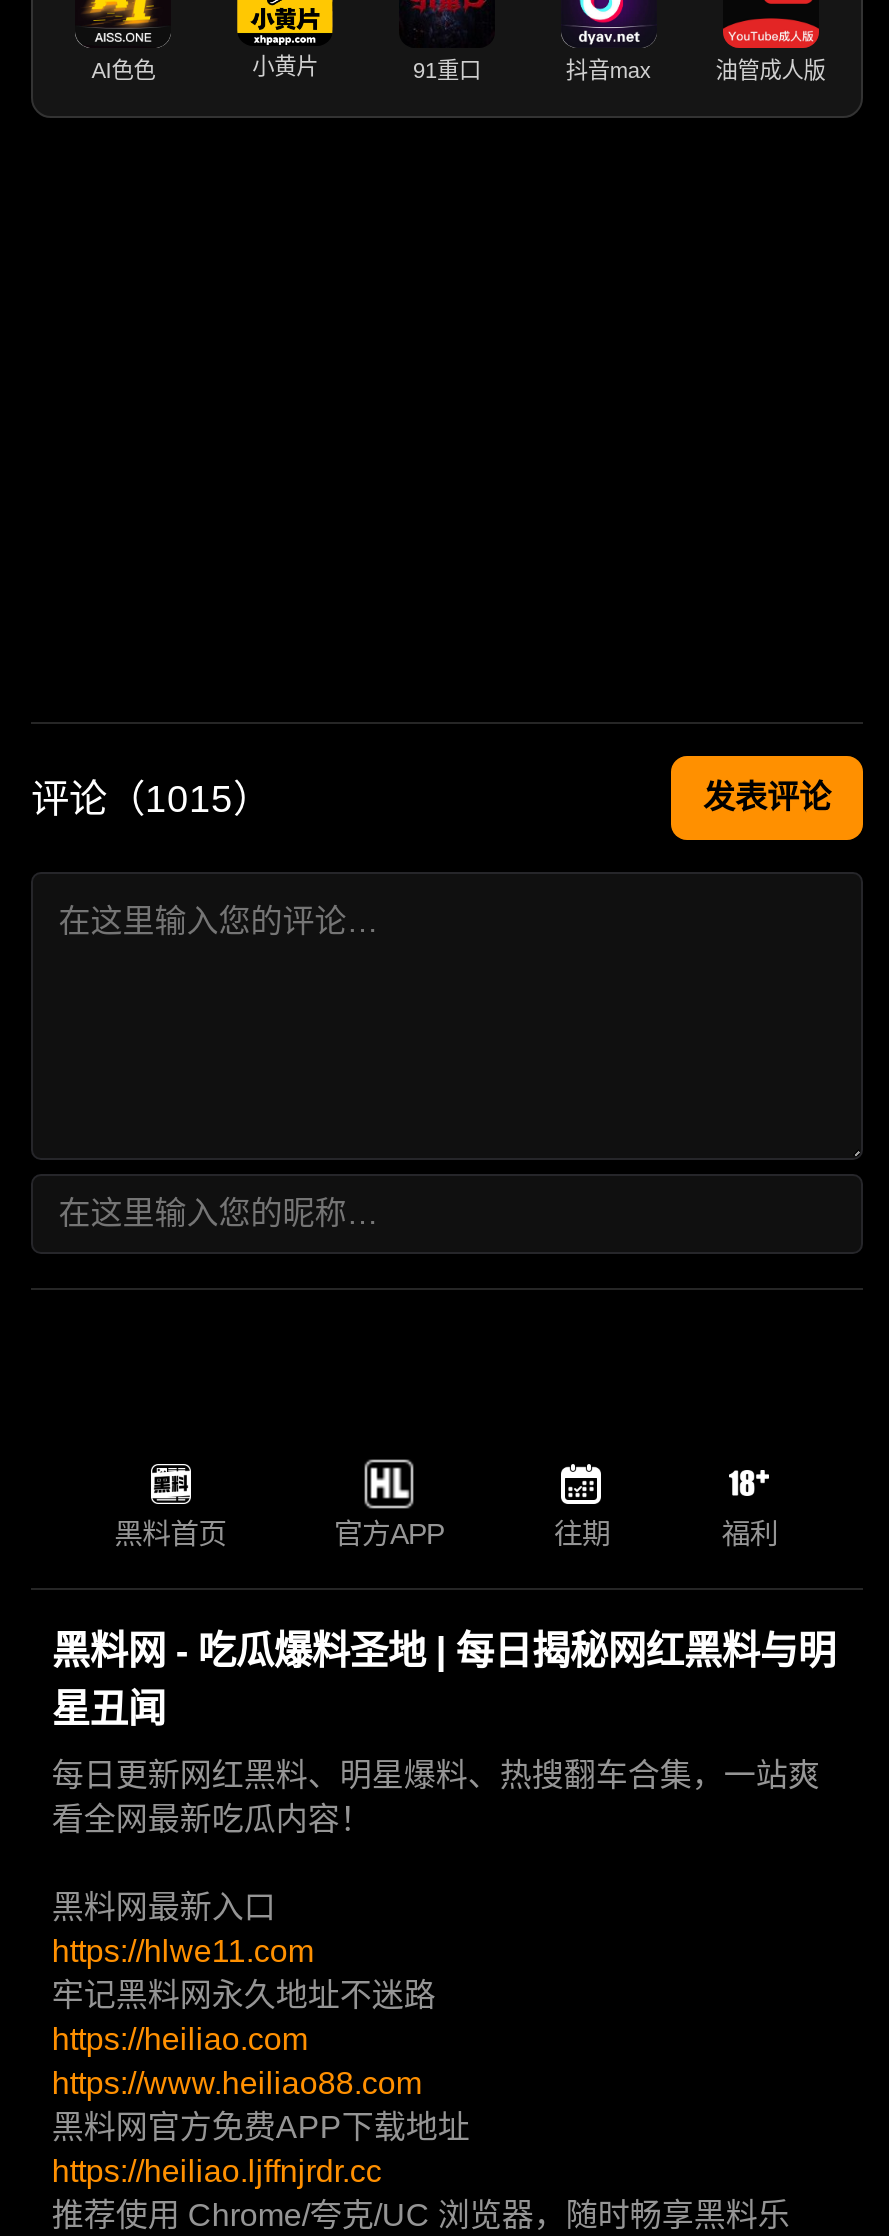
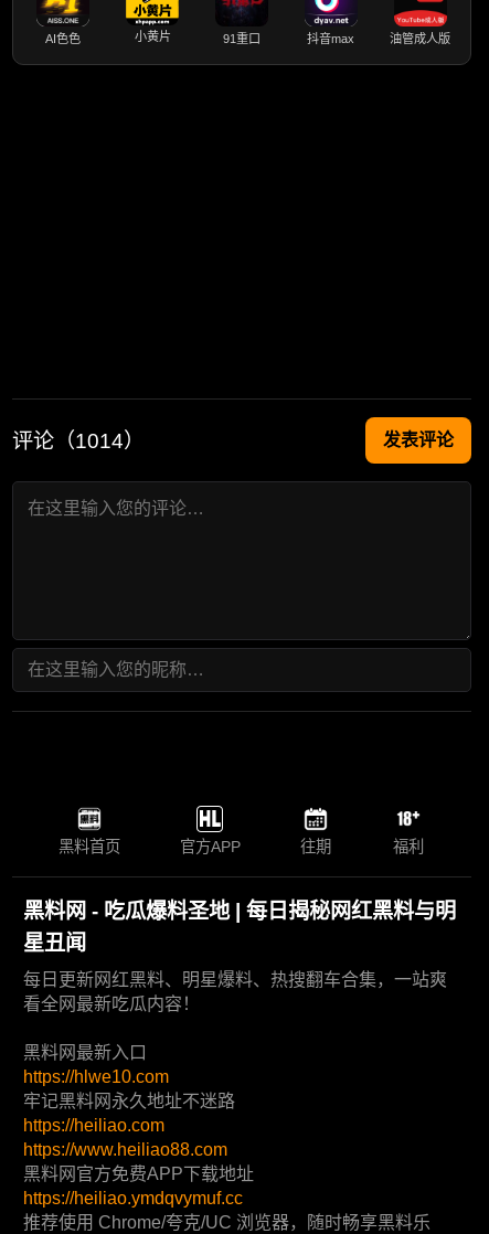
- 评论（1015）
+ 评论（1014）

- https://hlwe11.com
+ https://hlwe10.com

- https://heiliao.ljffnjrdr.cc
+ https://heiliao.ymdqvymuf.cc
